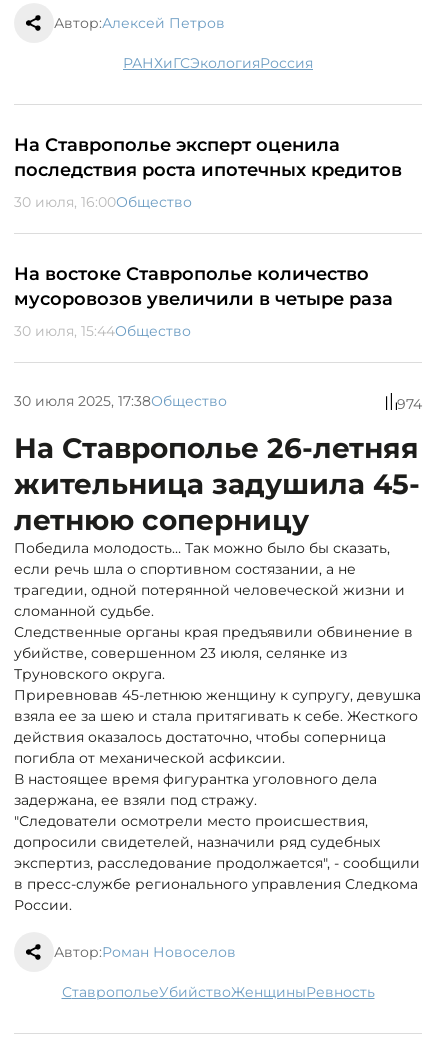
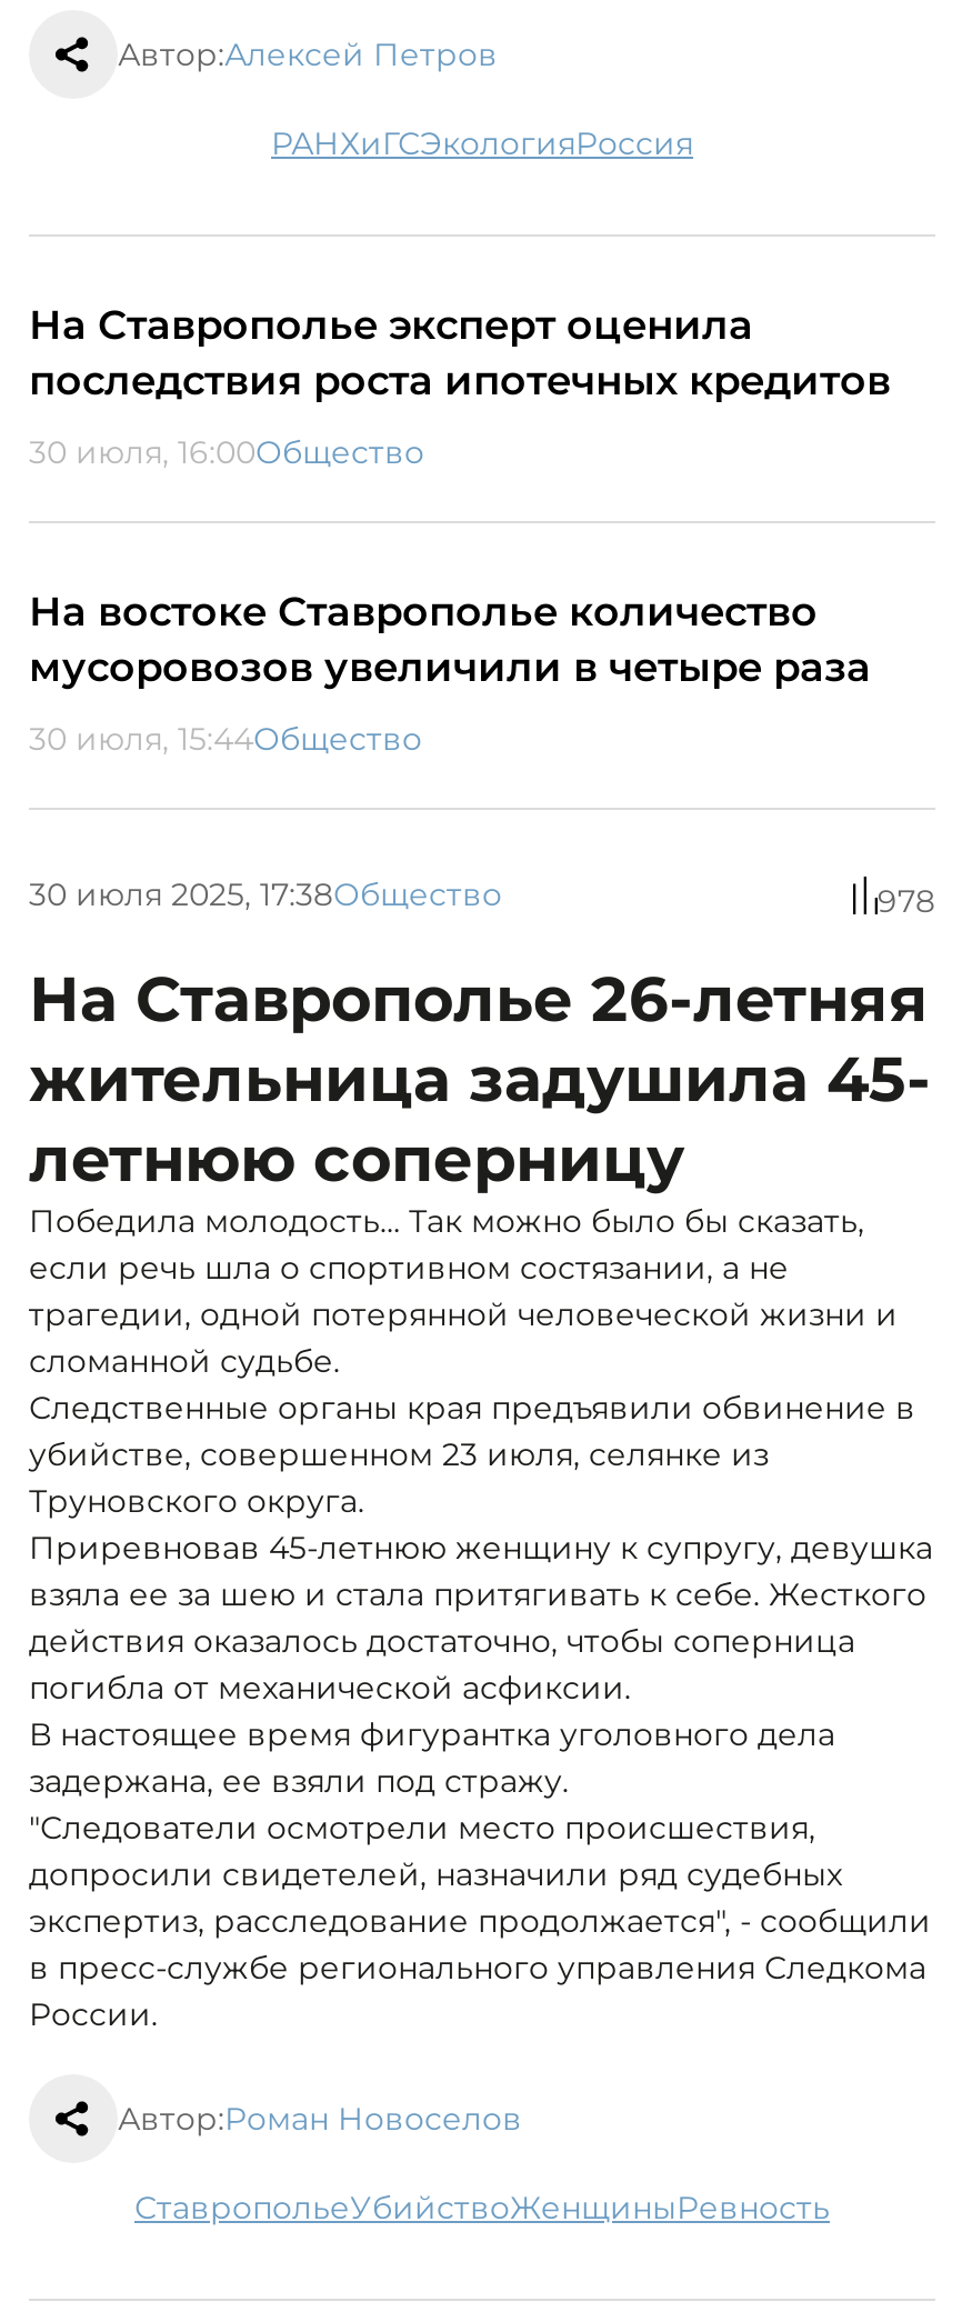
- 974
+ 978
